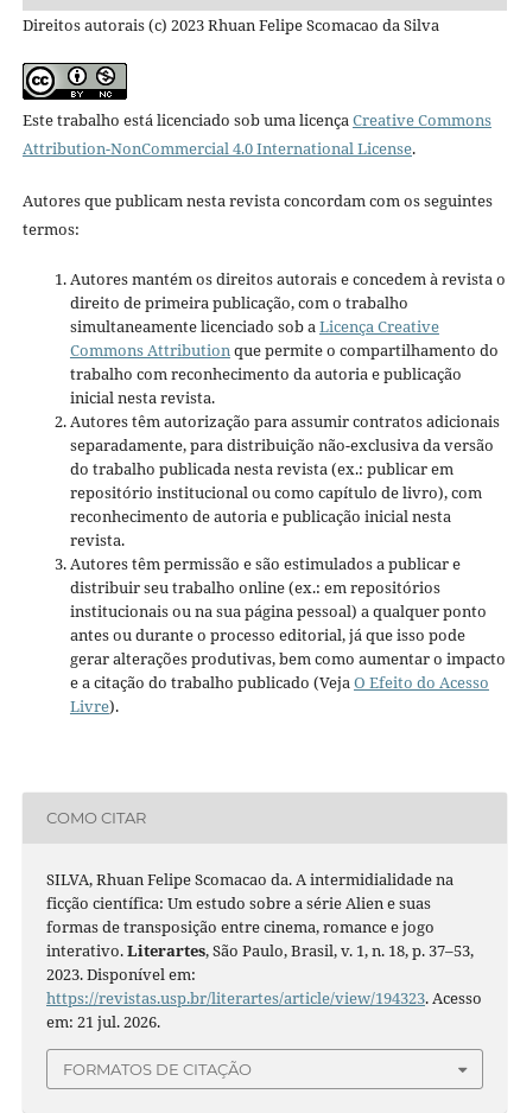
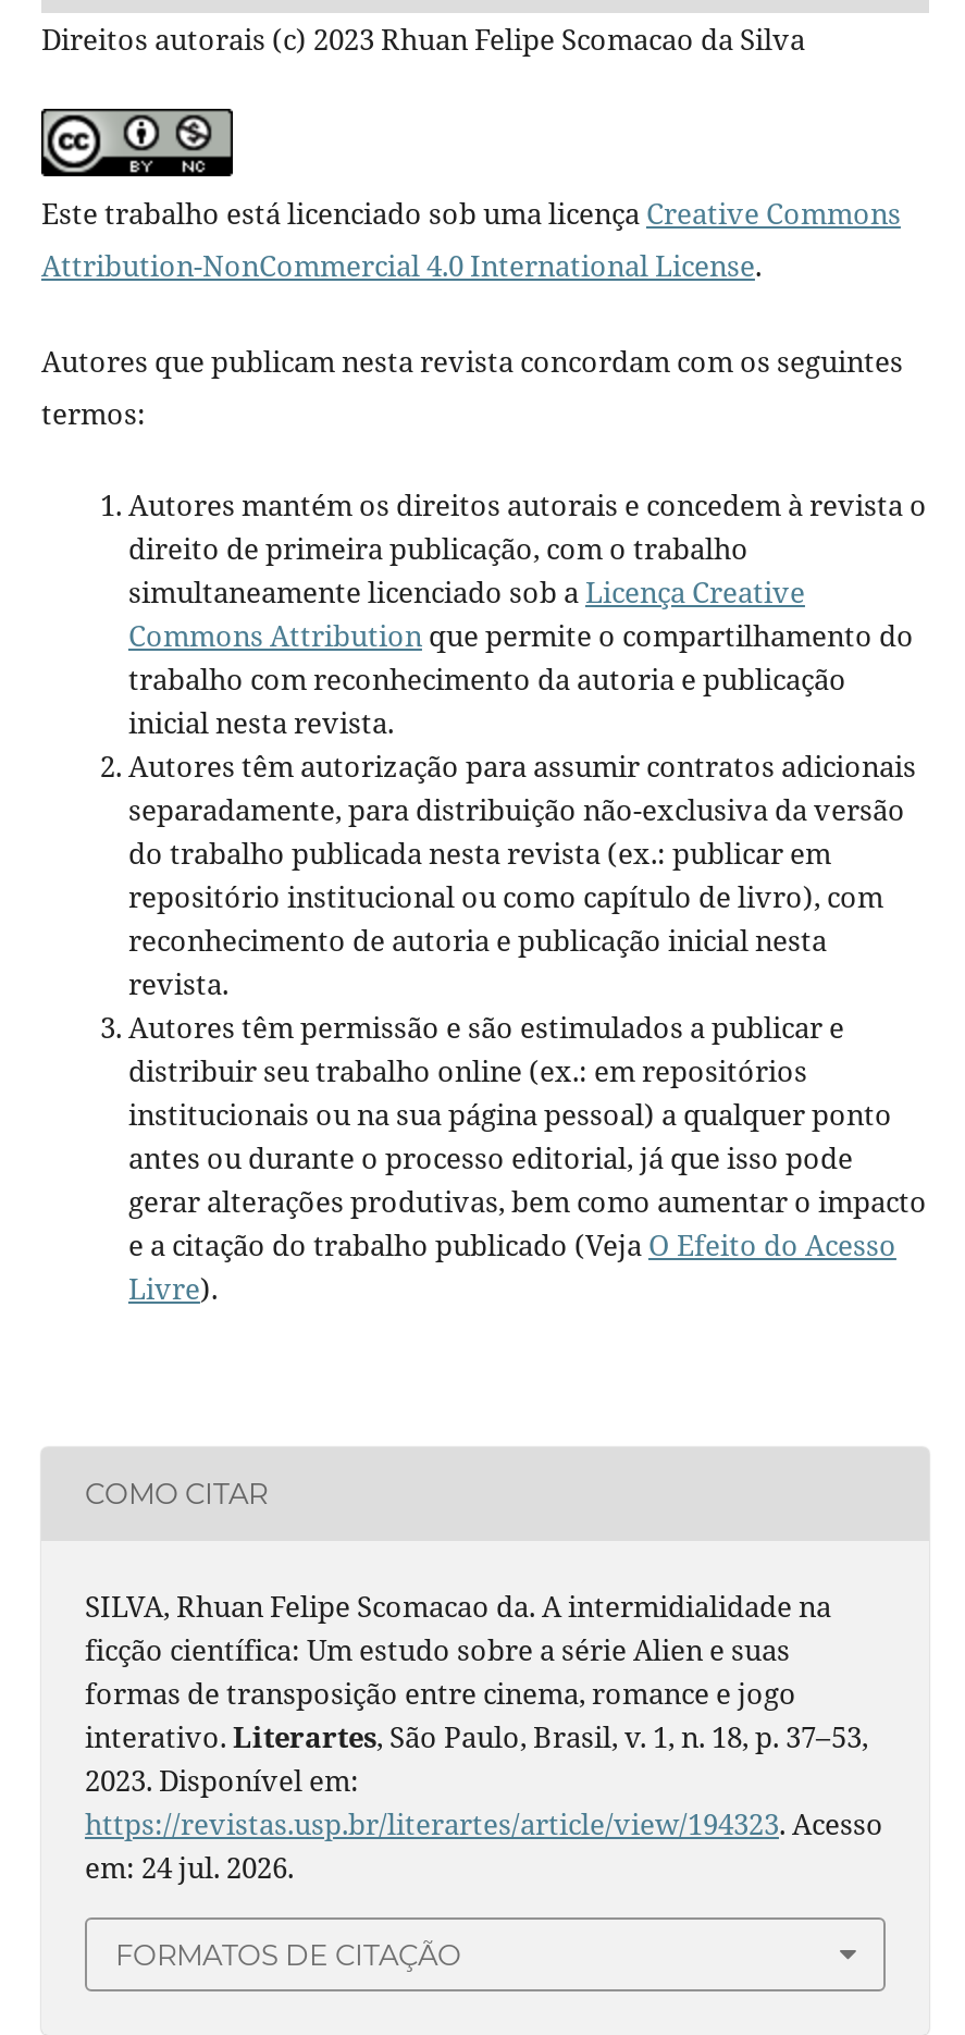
- em: 21 jul. 2026.
+ em: 24 jul. 2026.
